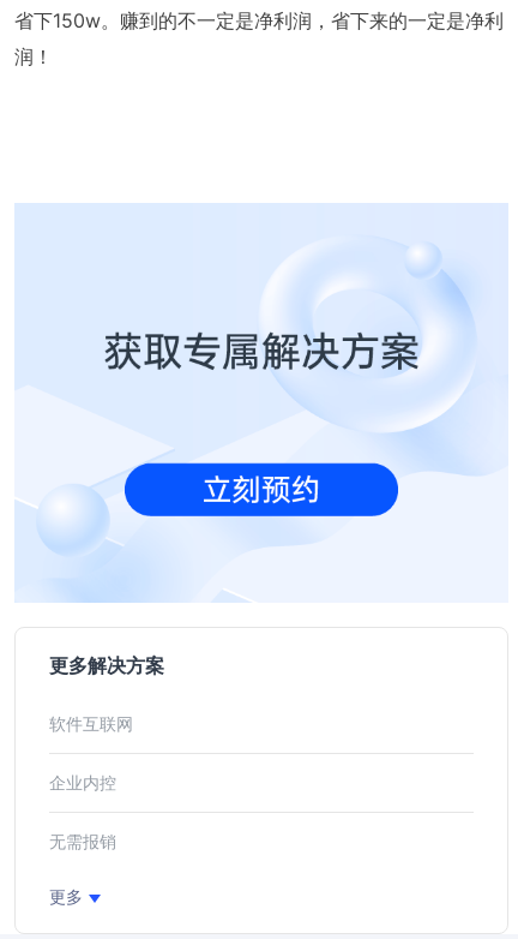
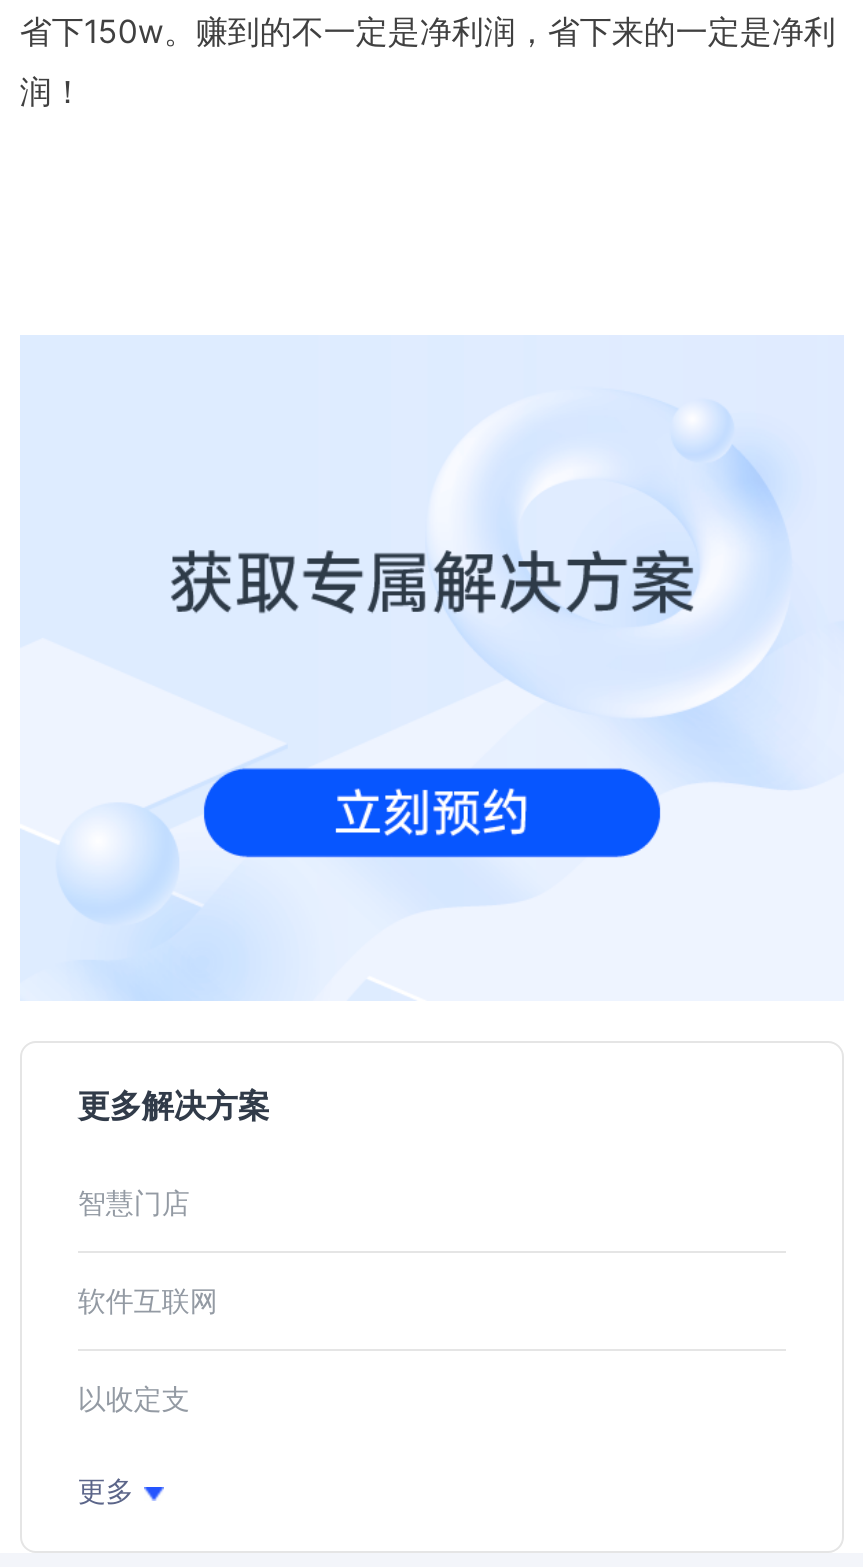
+ 智慧门店

moved down: 软件互联网

- 企业内控
- 无需报销
+ 以收定支
